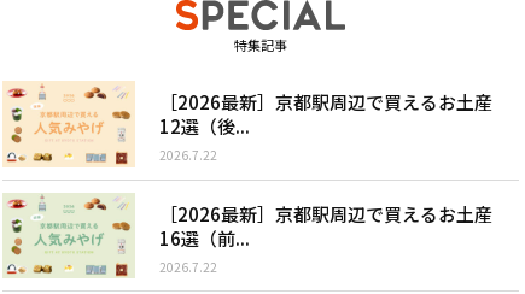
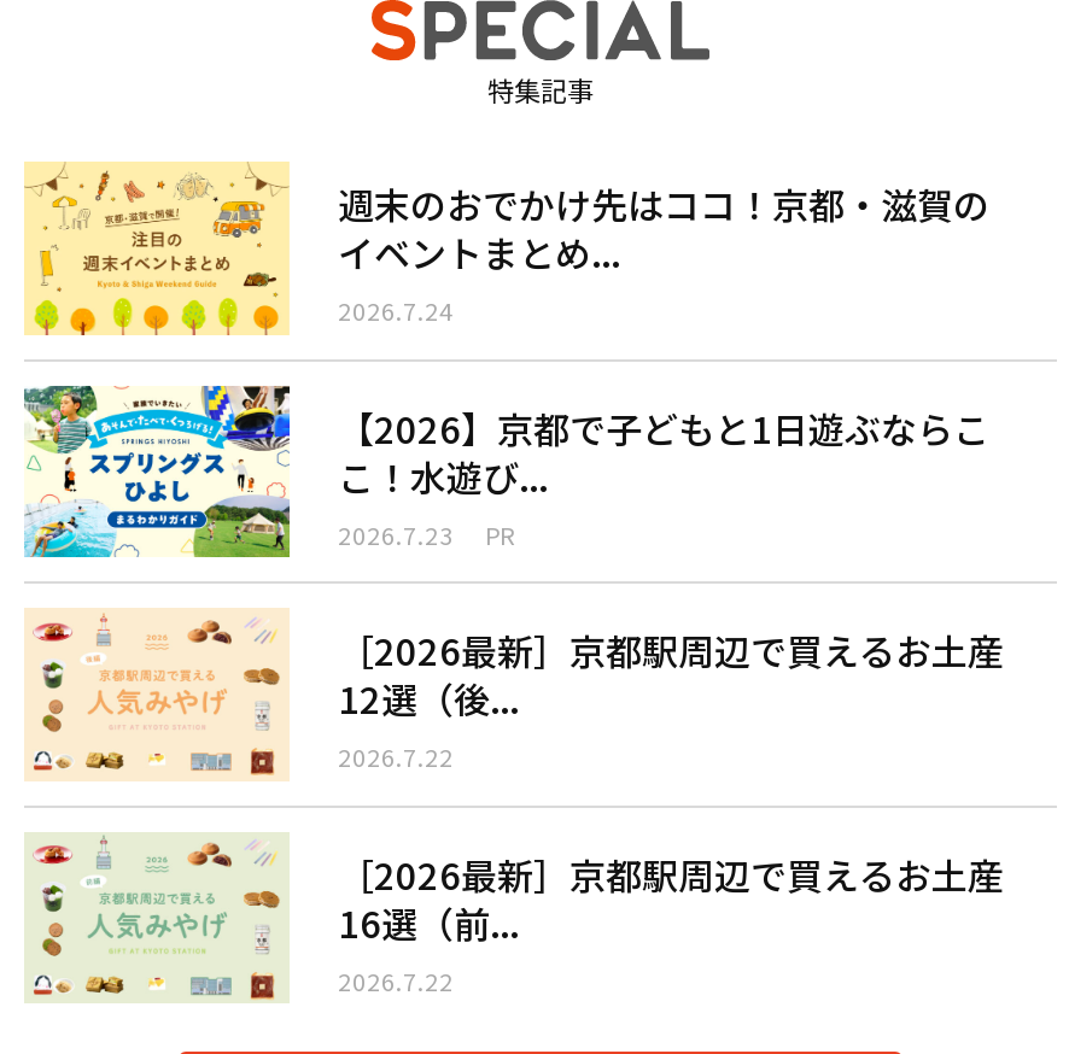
+ [image]

+ [image]
+ 週末のおでかけ先はココ！京都・滋賀の
+ イベントまとめ...
+ 2026.7.24
+ 【2026】京都で子どもと1日遊ぶならこ
+ こ！水遊び...
+ 2026.7.23
+ PR
